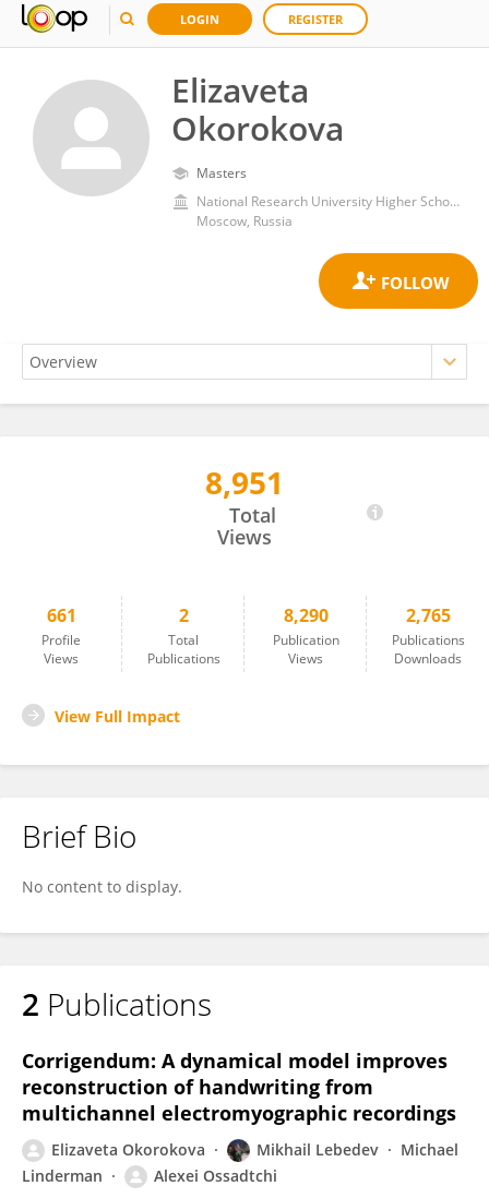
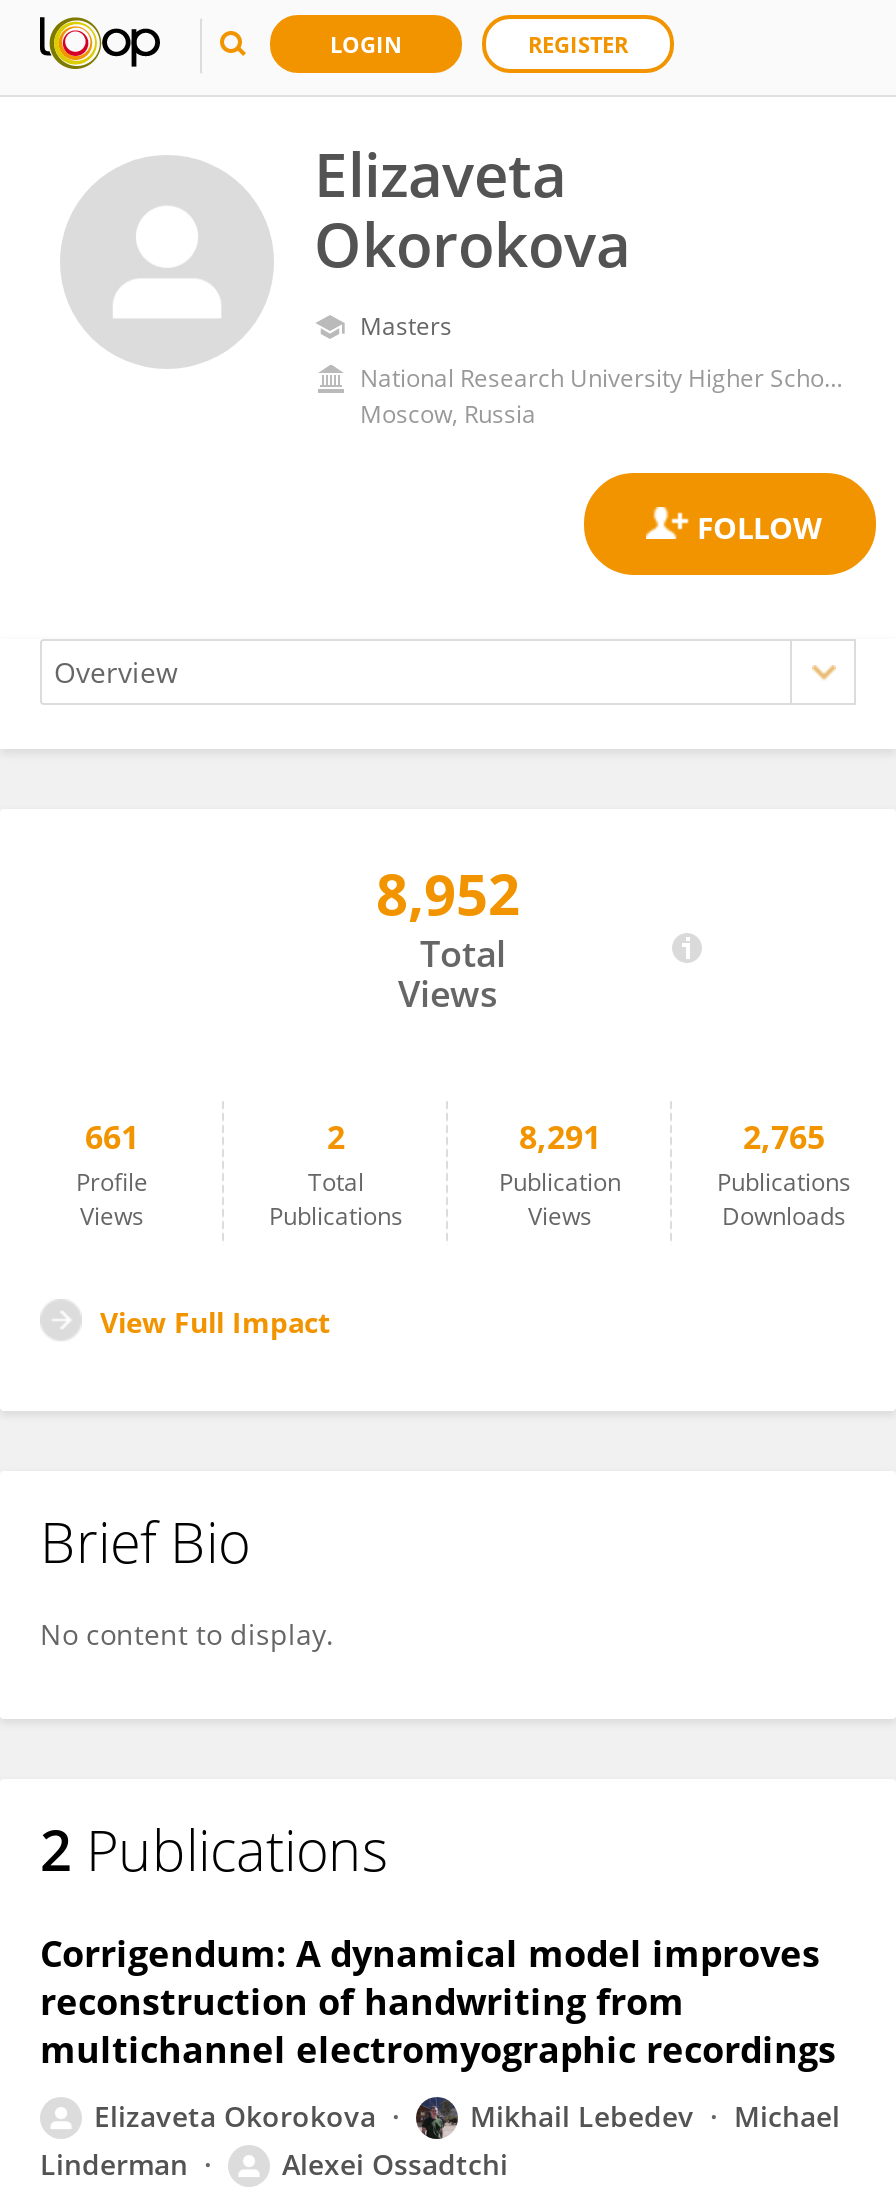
- 8,951
+ 8,952

- 8,290
+ 8,291
